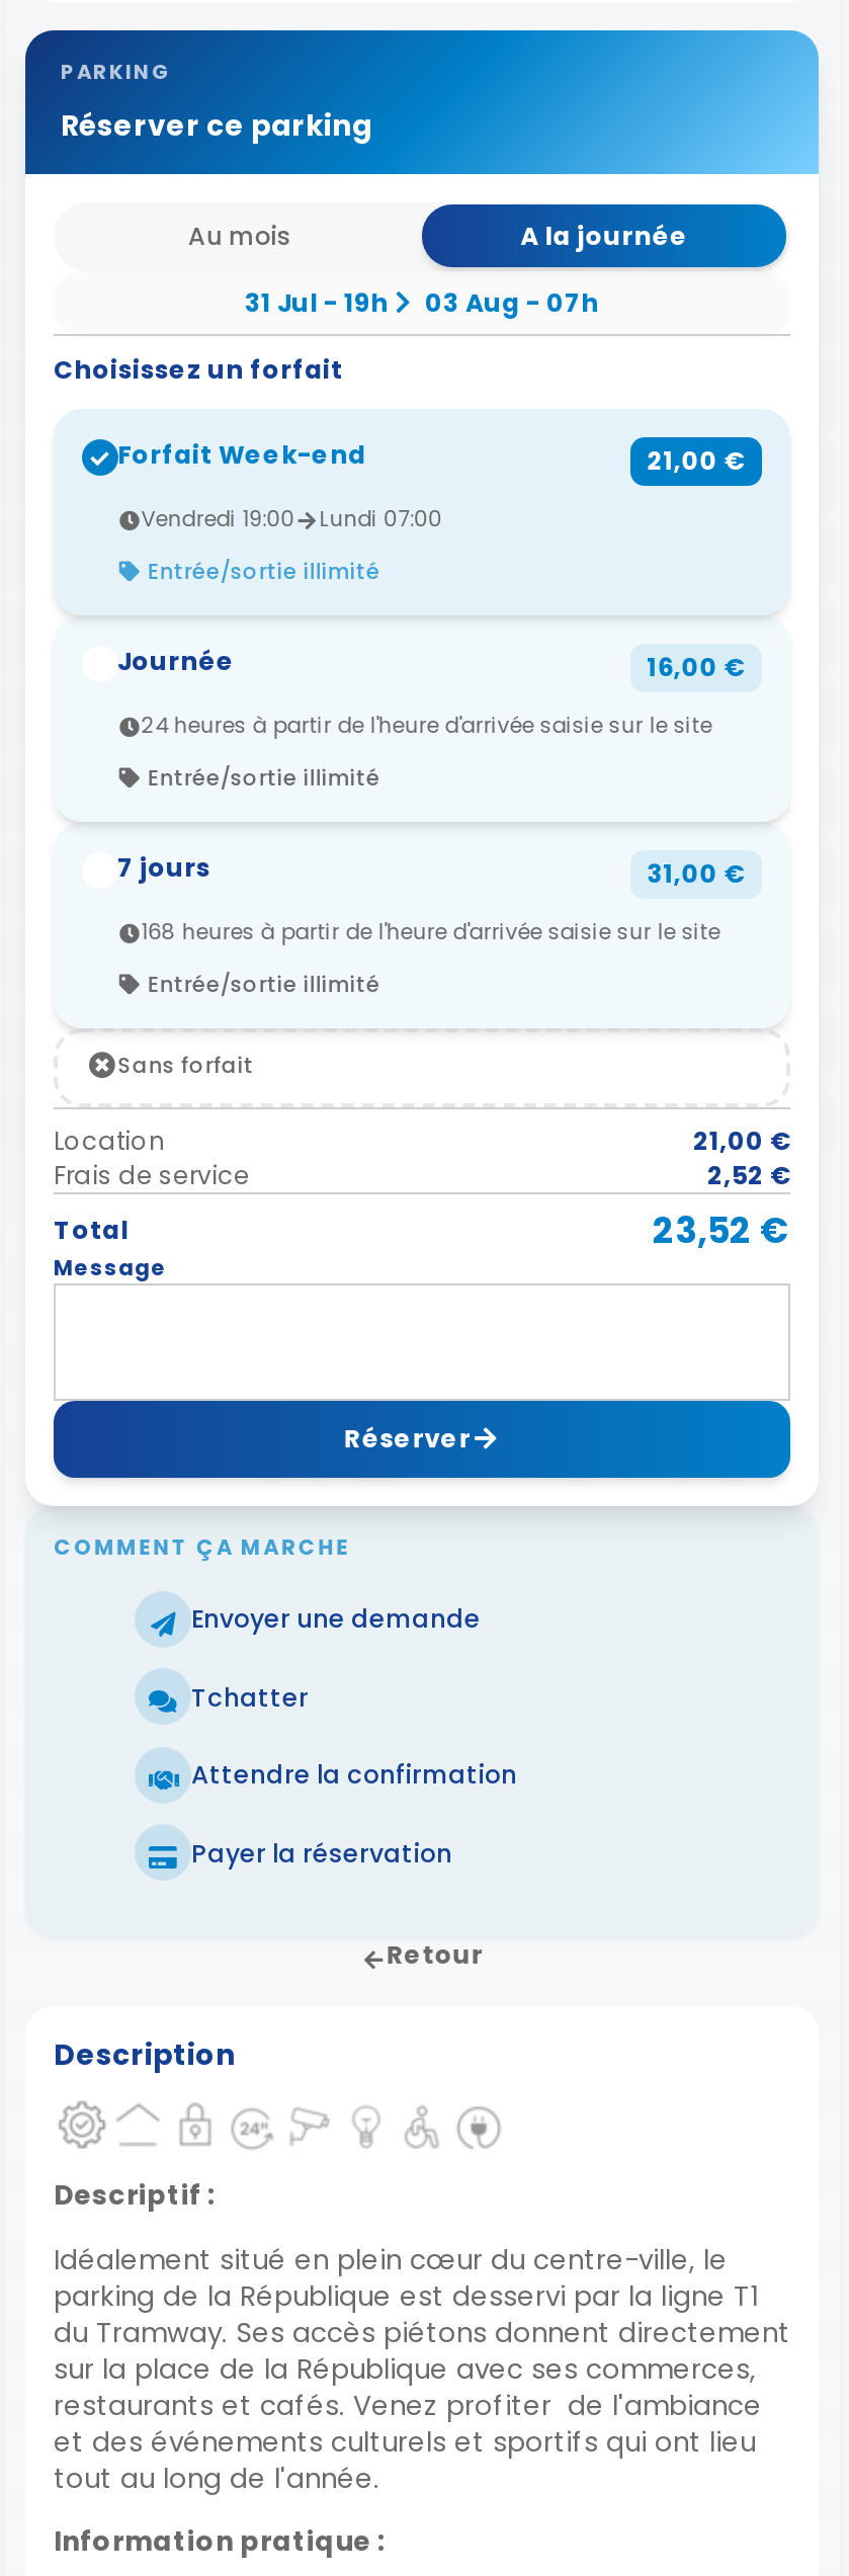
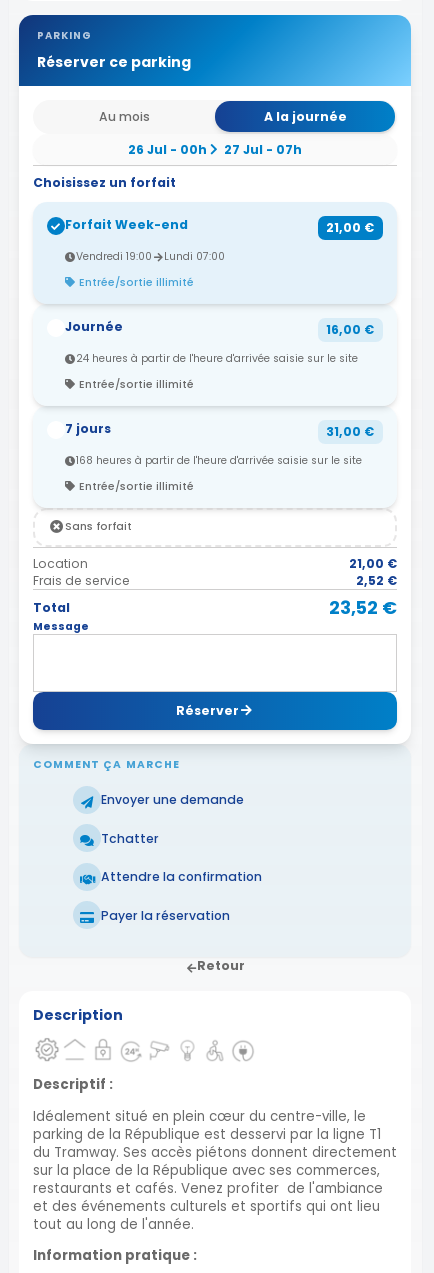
- 31 Jul - 19h
+ 26 Jul - 00h

- 03 Aug - 07h
+ 27 Jul - 07h
